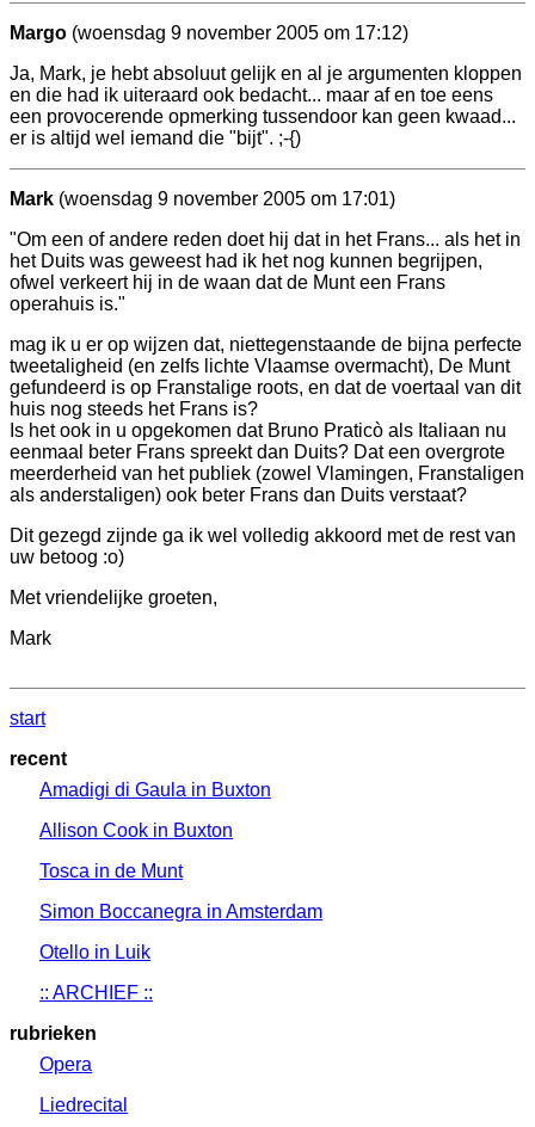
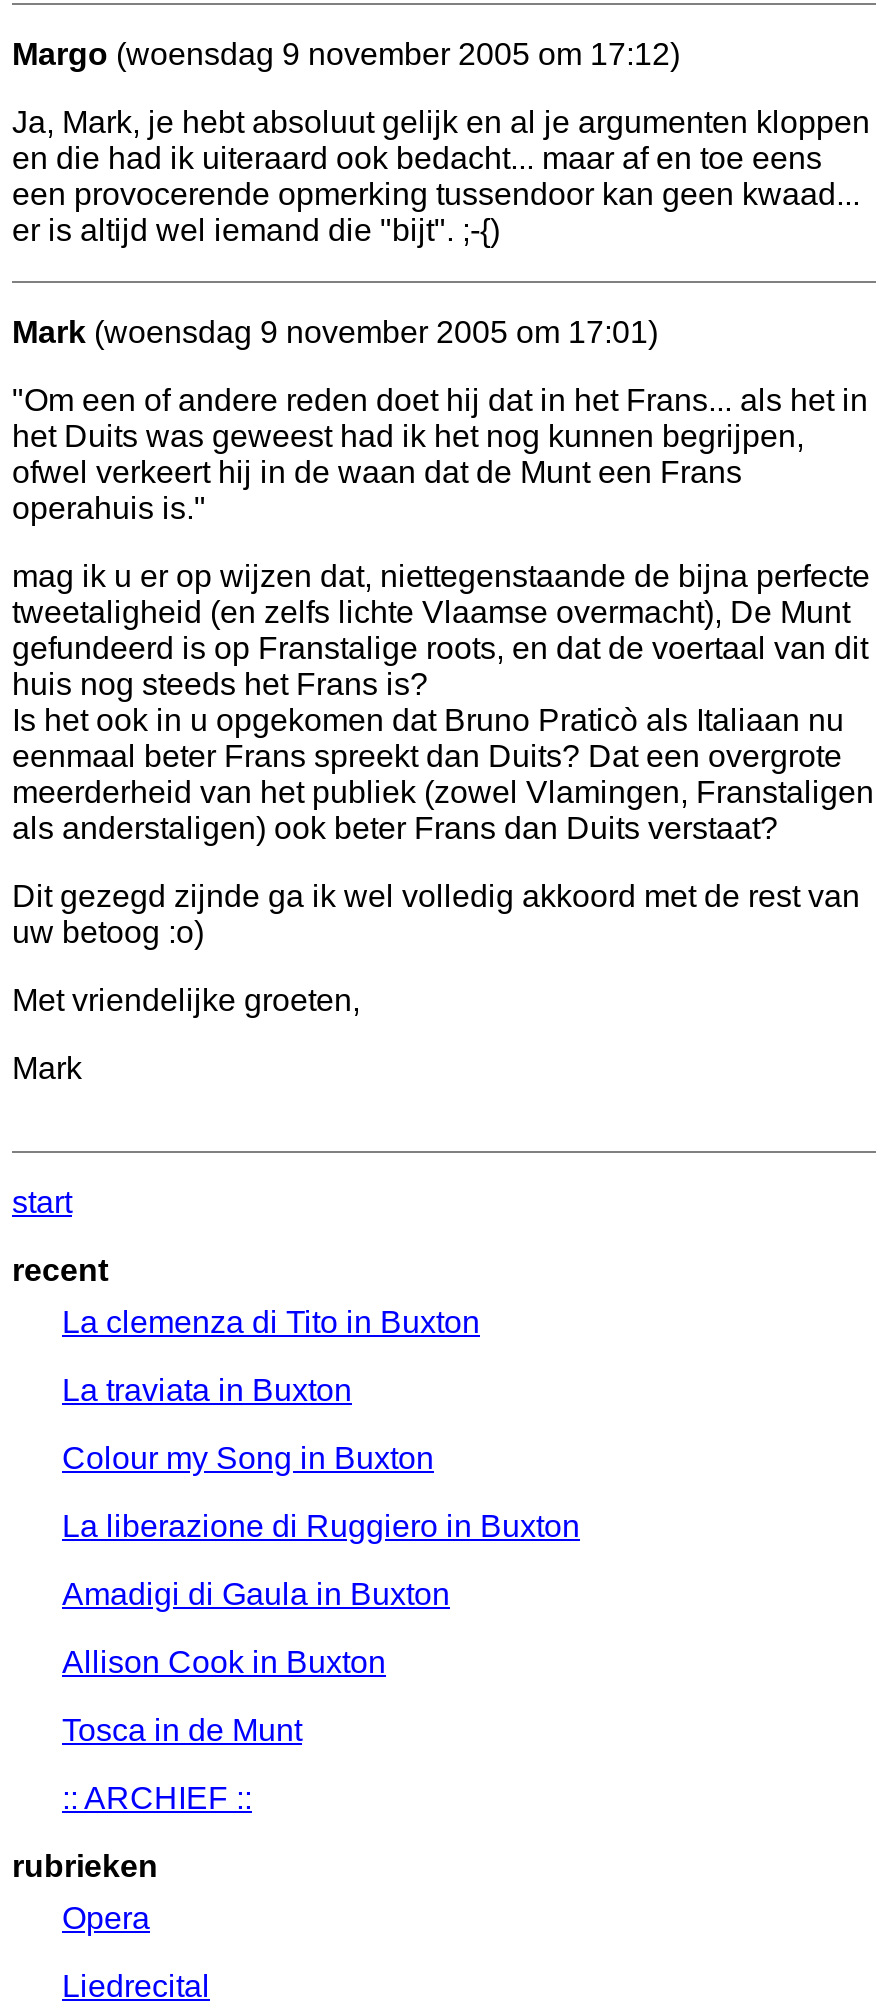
+ La clemenza di Tito in Buxton
+ La traviata in Buxton
+ Colour my Song in Buxton
+ La liberazione di Ruggiero in Buxton

moved down: Amadigi di Gaula in Buxton | Allison Cook in Buxton | Tosca in de Munt

- Simon Boccanegra in Amsterdam
- Otello in Luik
